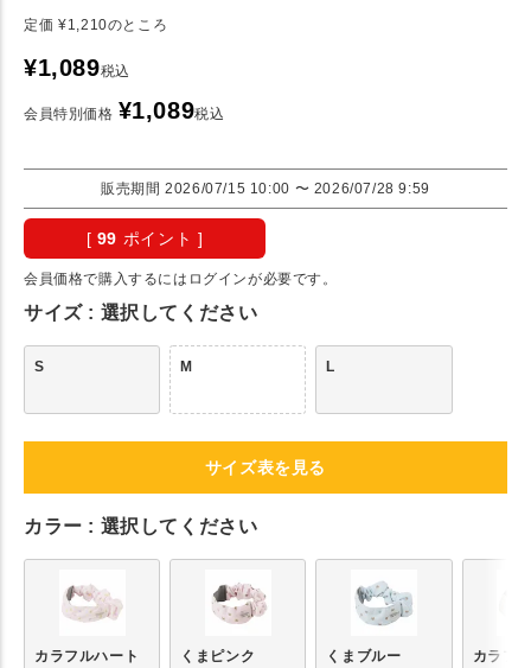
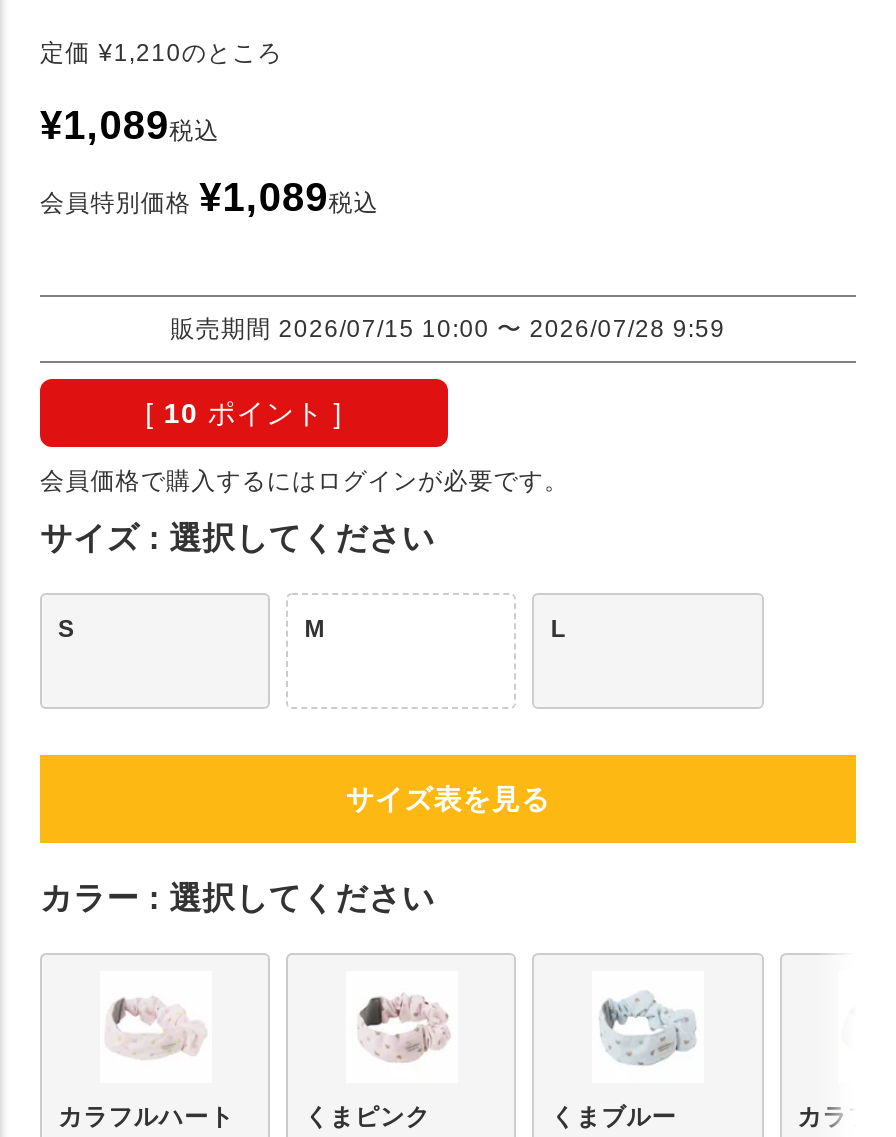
- [ 99 ポイント ]
+ [ 10 ポイント ]
